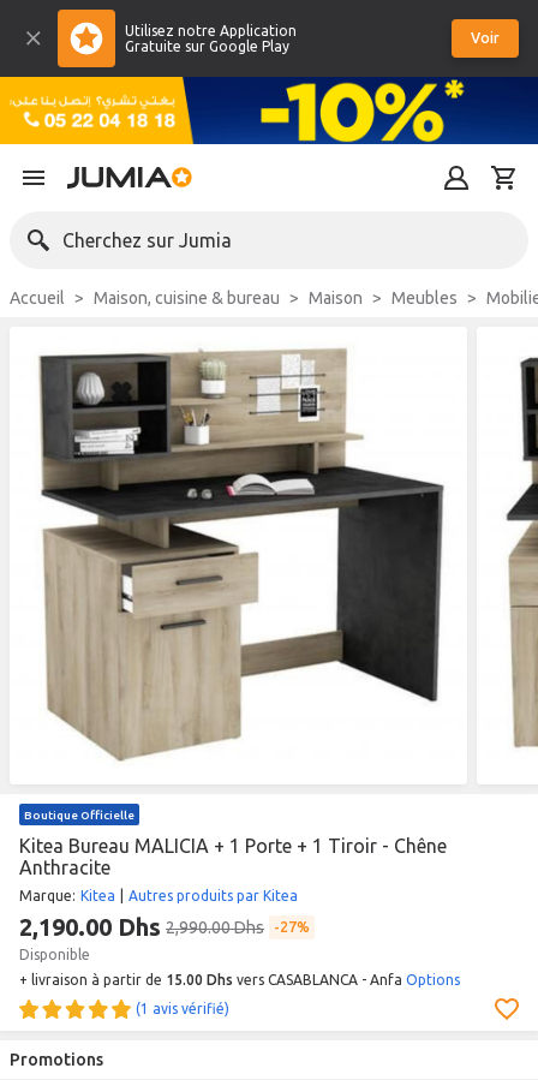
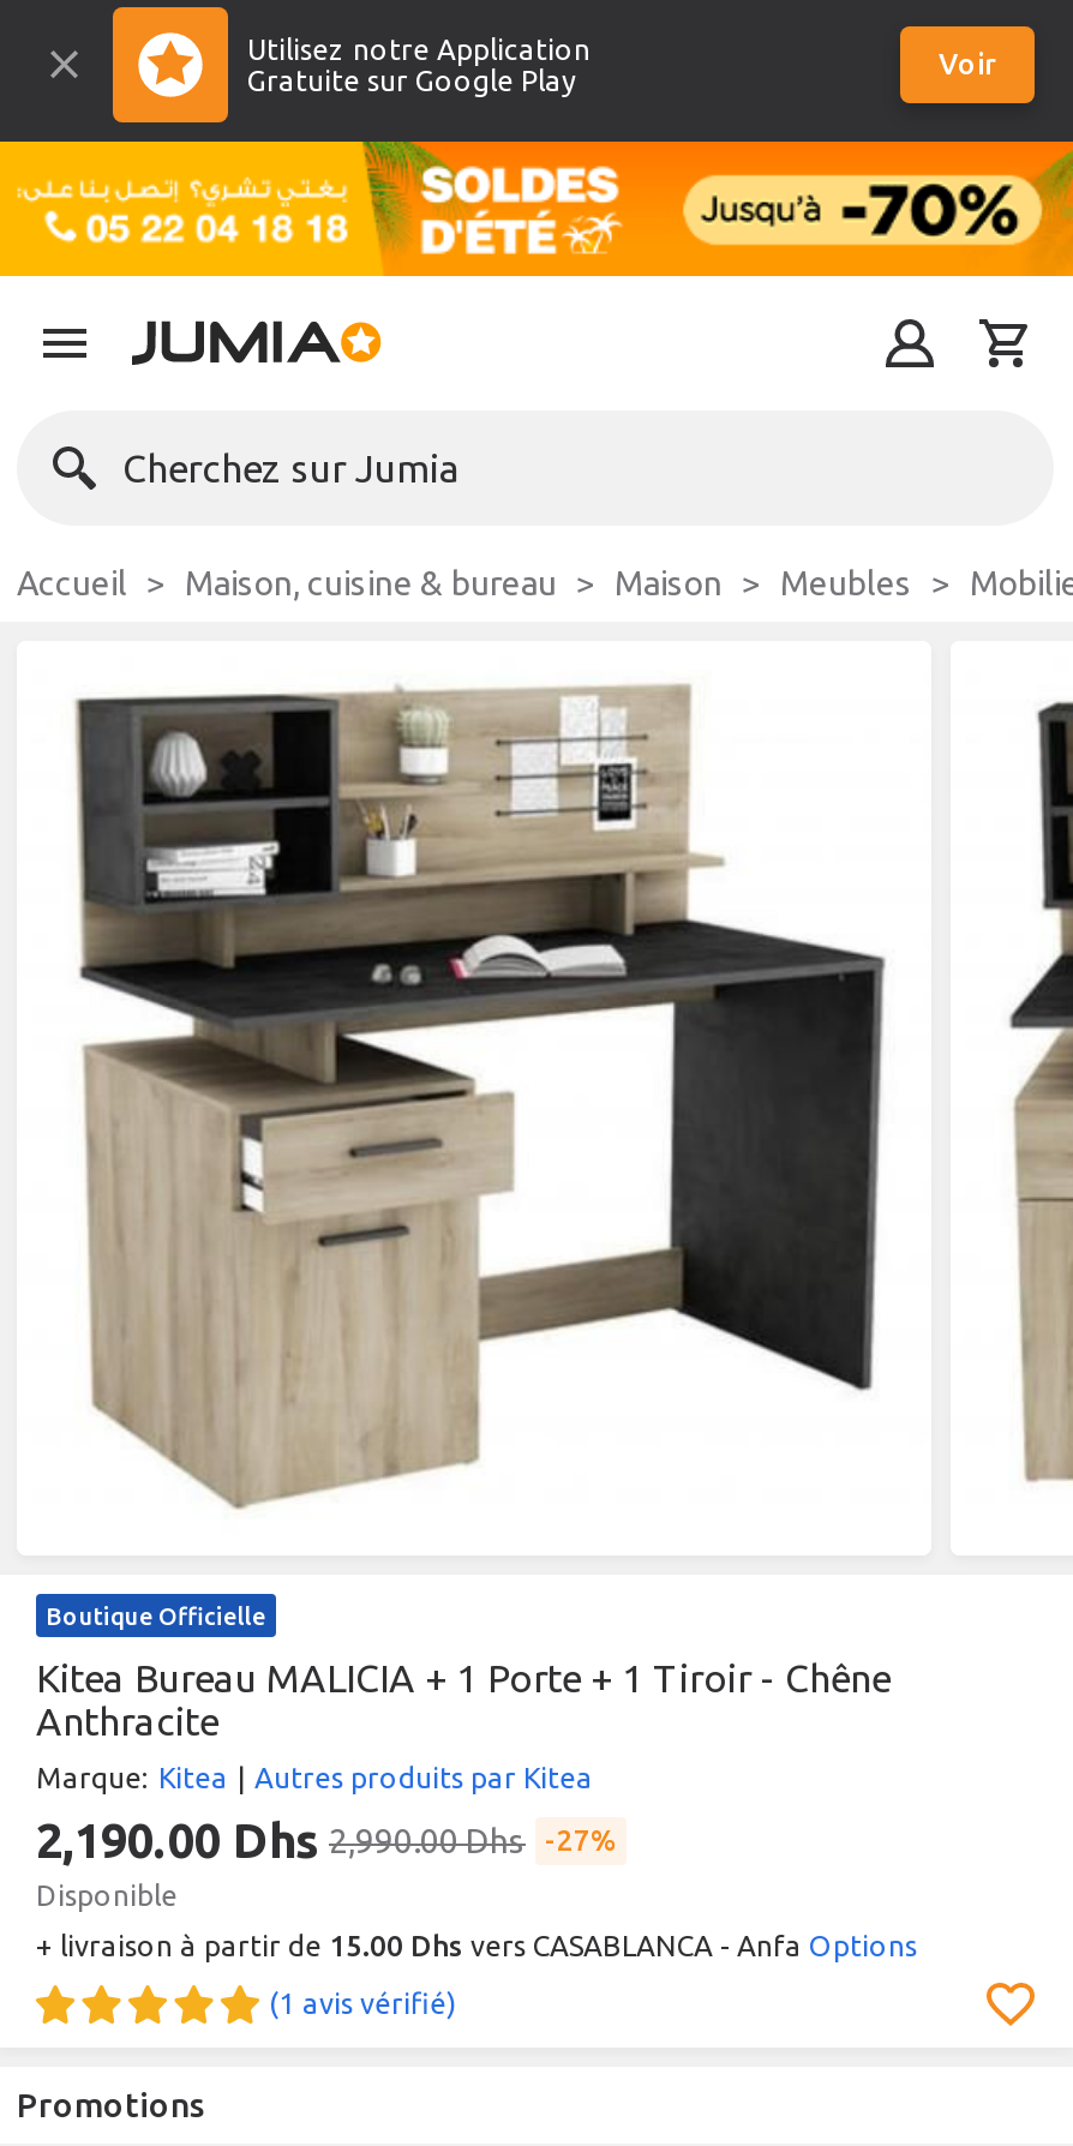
- [image]
+ [image]
